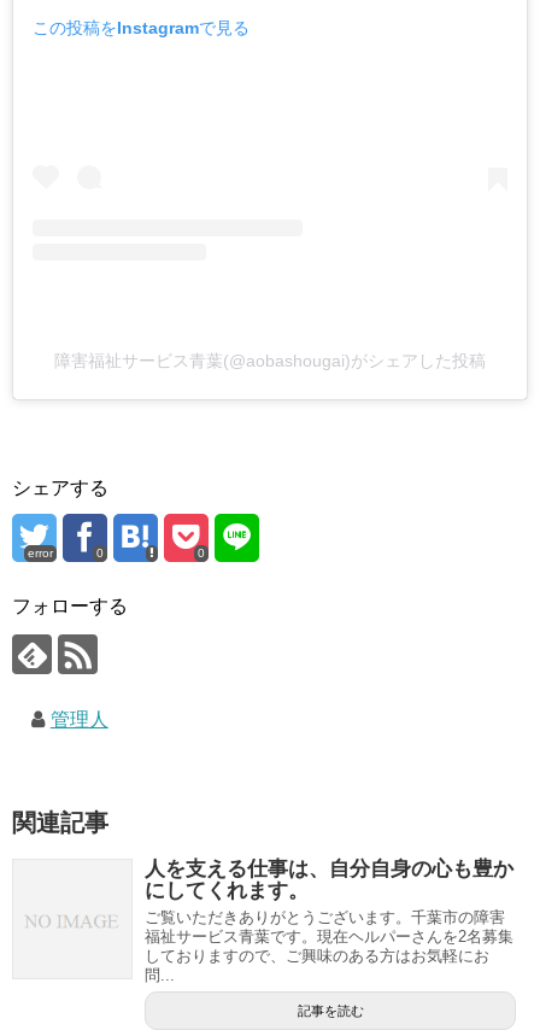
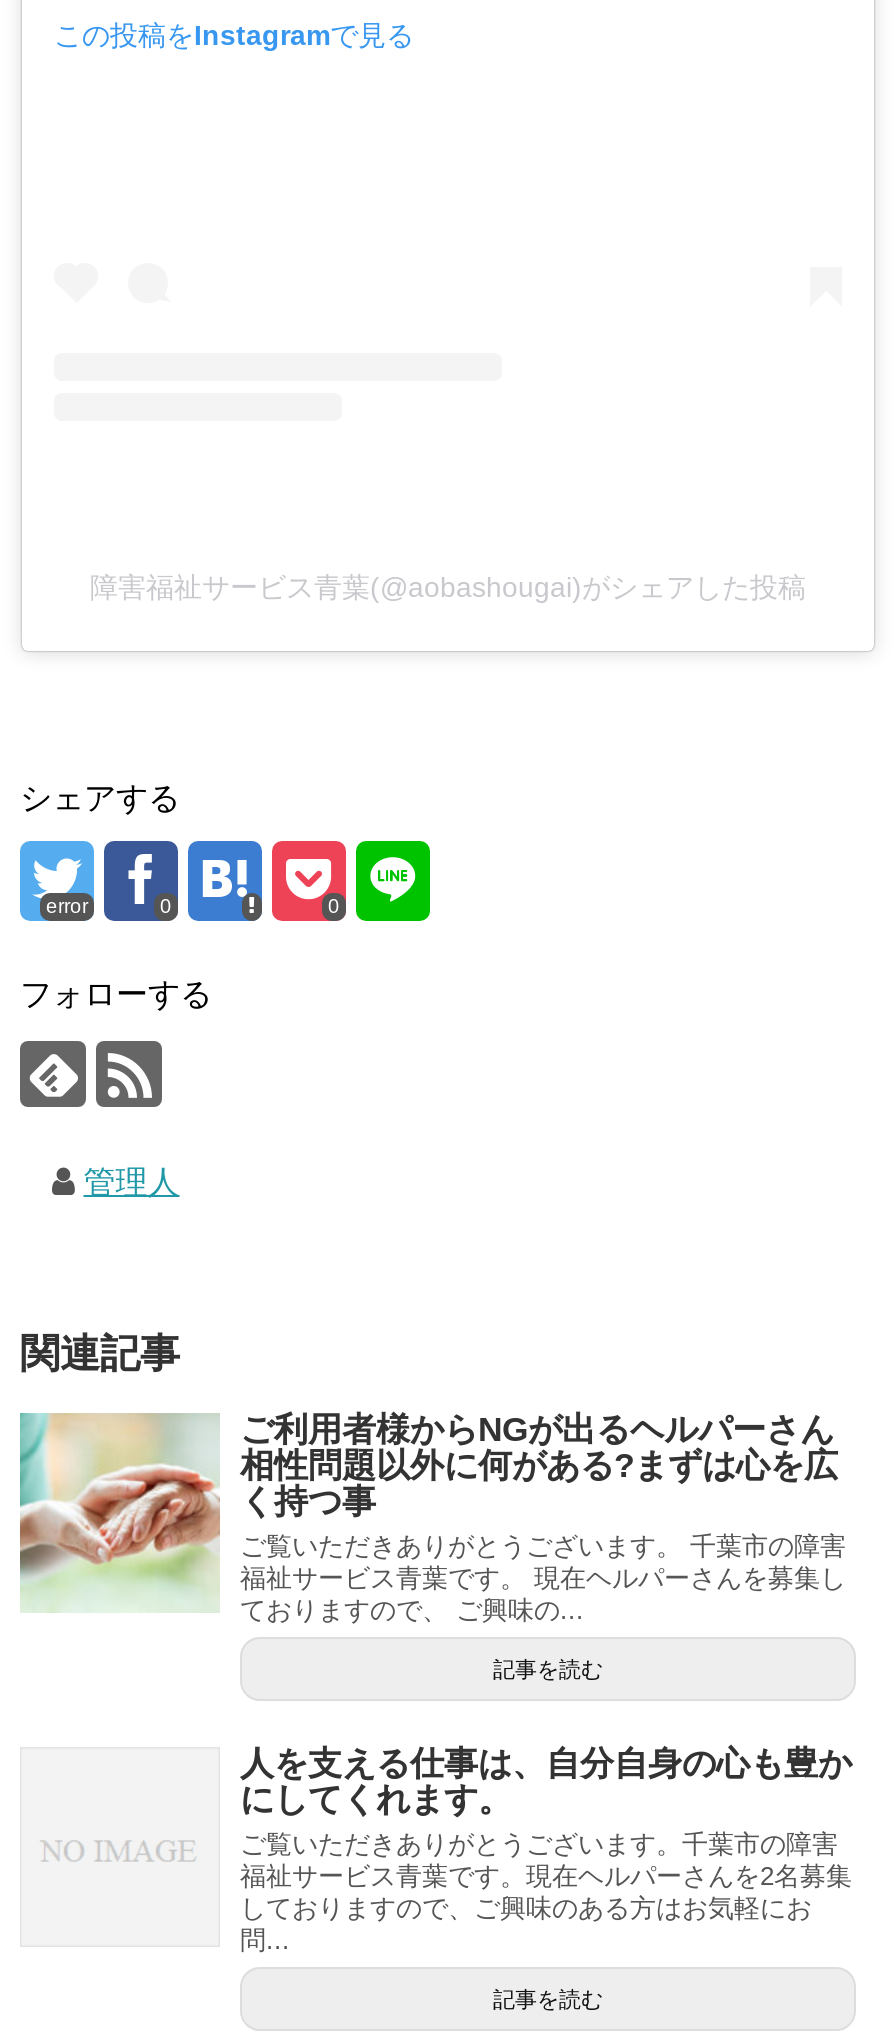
+ [image]
+ ご利用者様からNGが出るヘルパーさん
+ 相性問題以外に何がある?まずは心を広
+ く持つ事
+ ご覧いただきありがとうございます。 千葉市の障害
+ 福祉サービス青葉です。 現在ヘルパーさんを募集し
+ ておりますので、 ご興味の...
+ 記事を読む
